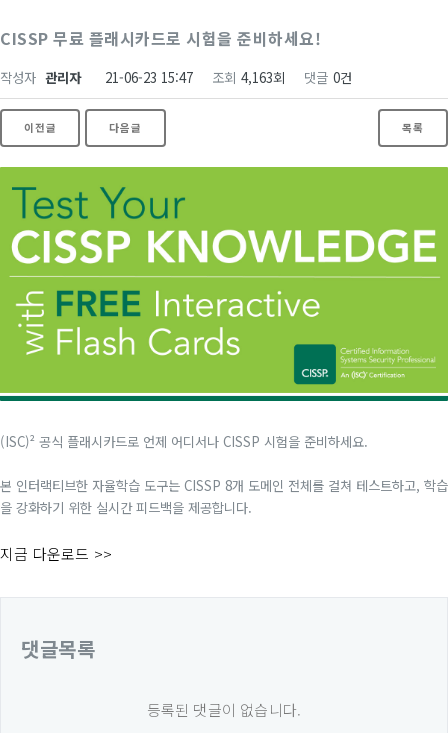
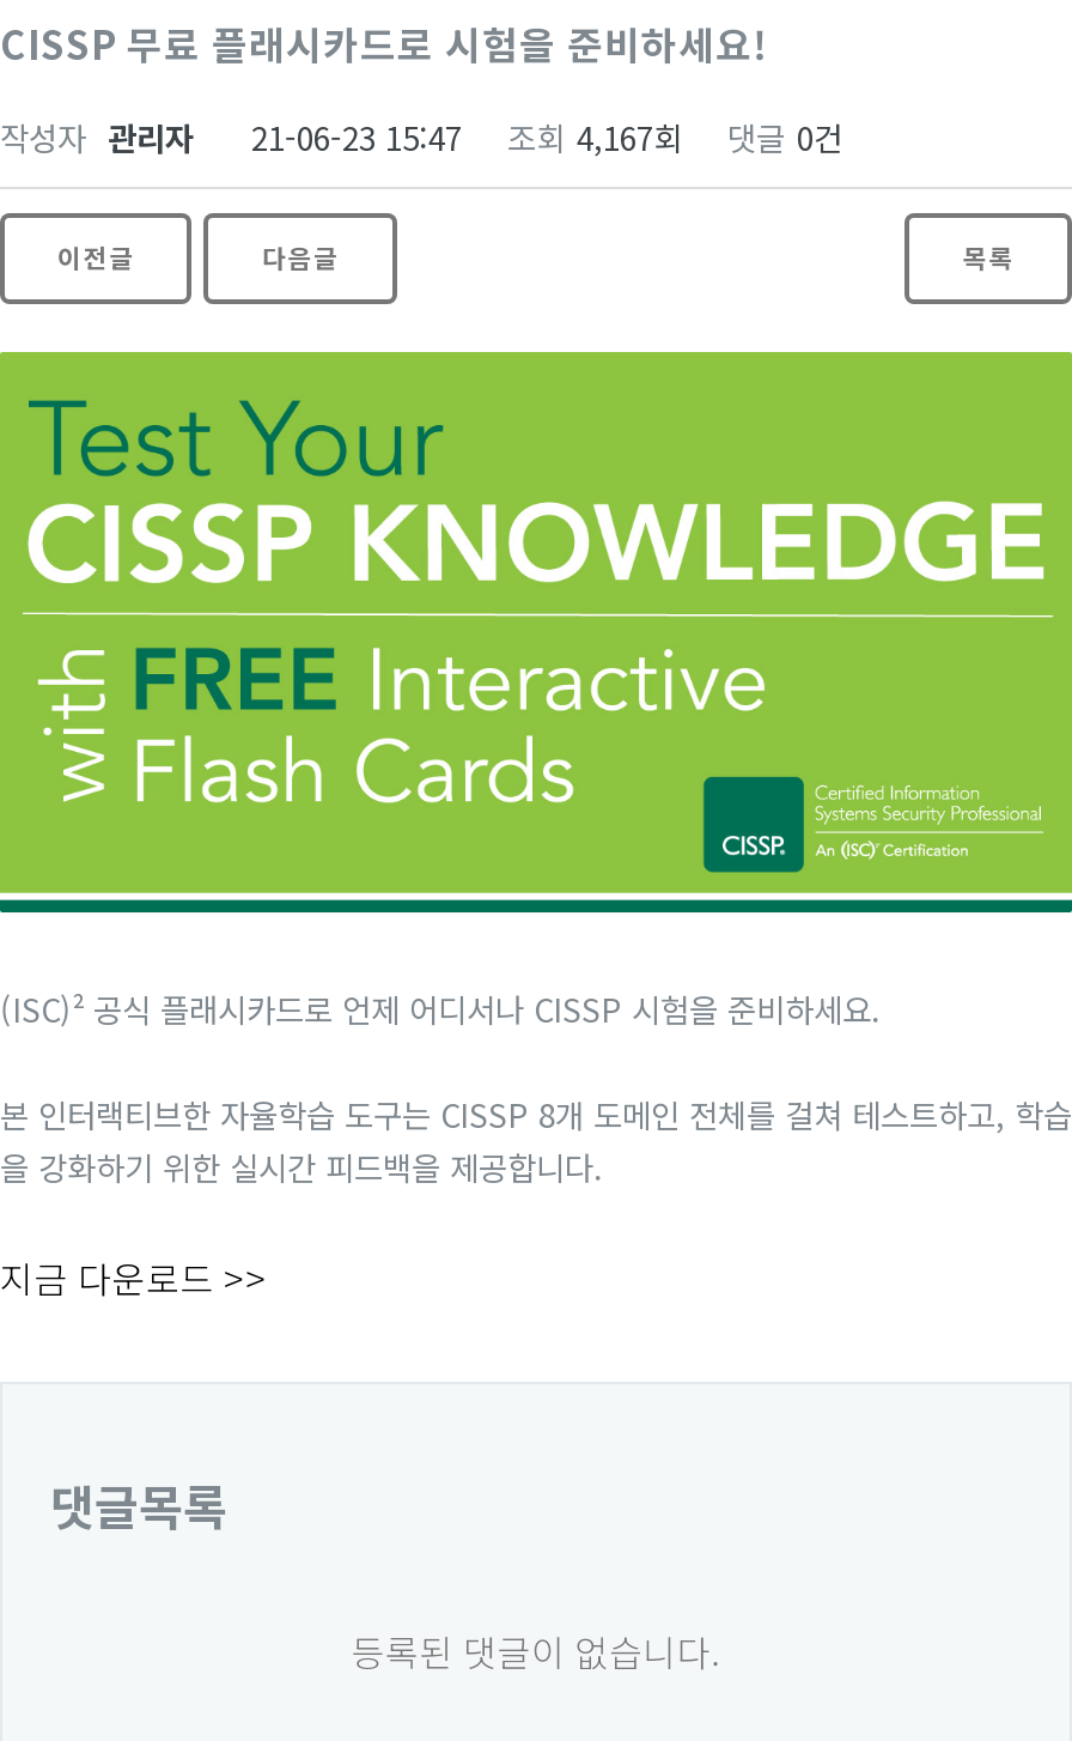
- 작성자 관리자 21-06-23 15:47 조회 4,163회 댓글 0건
+ 작성자 관리자 21-06-23 15:47 조회 4,167회 댓글 0건
